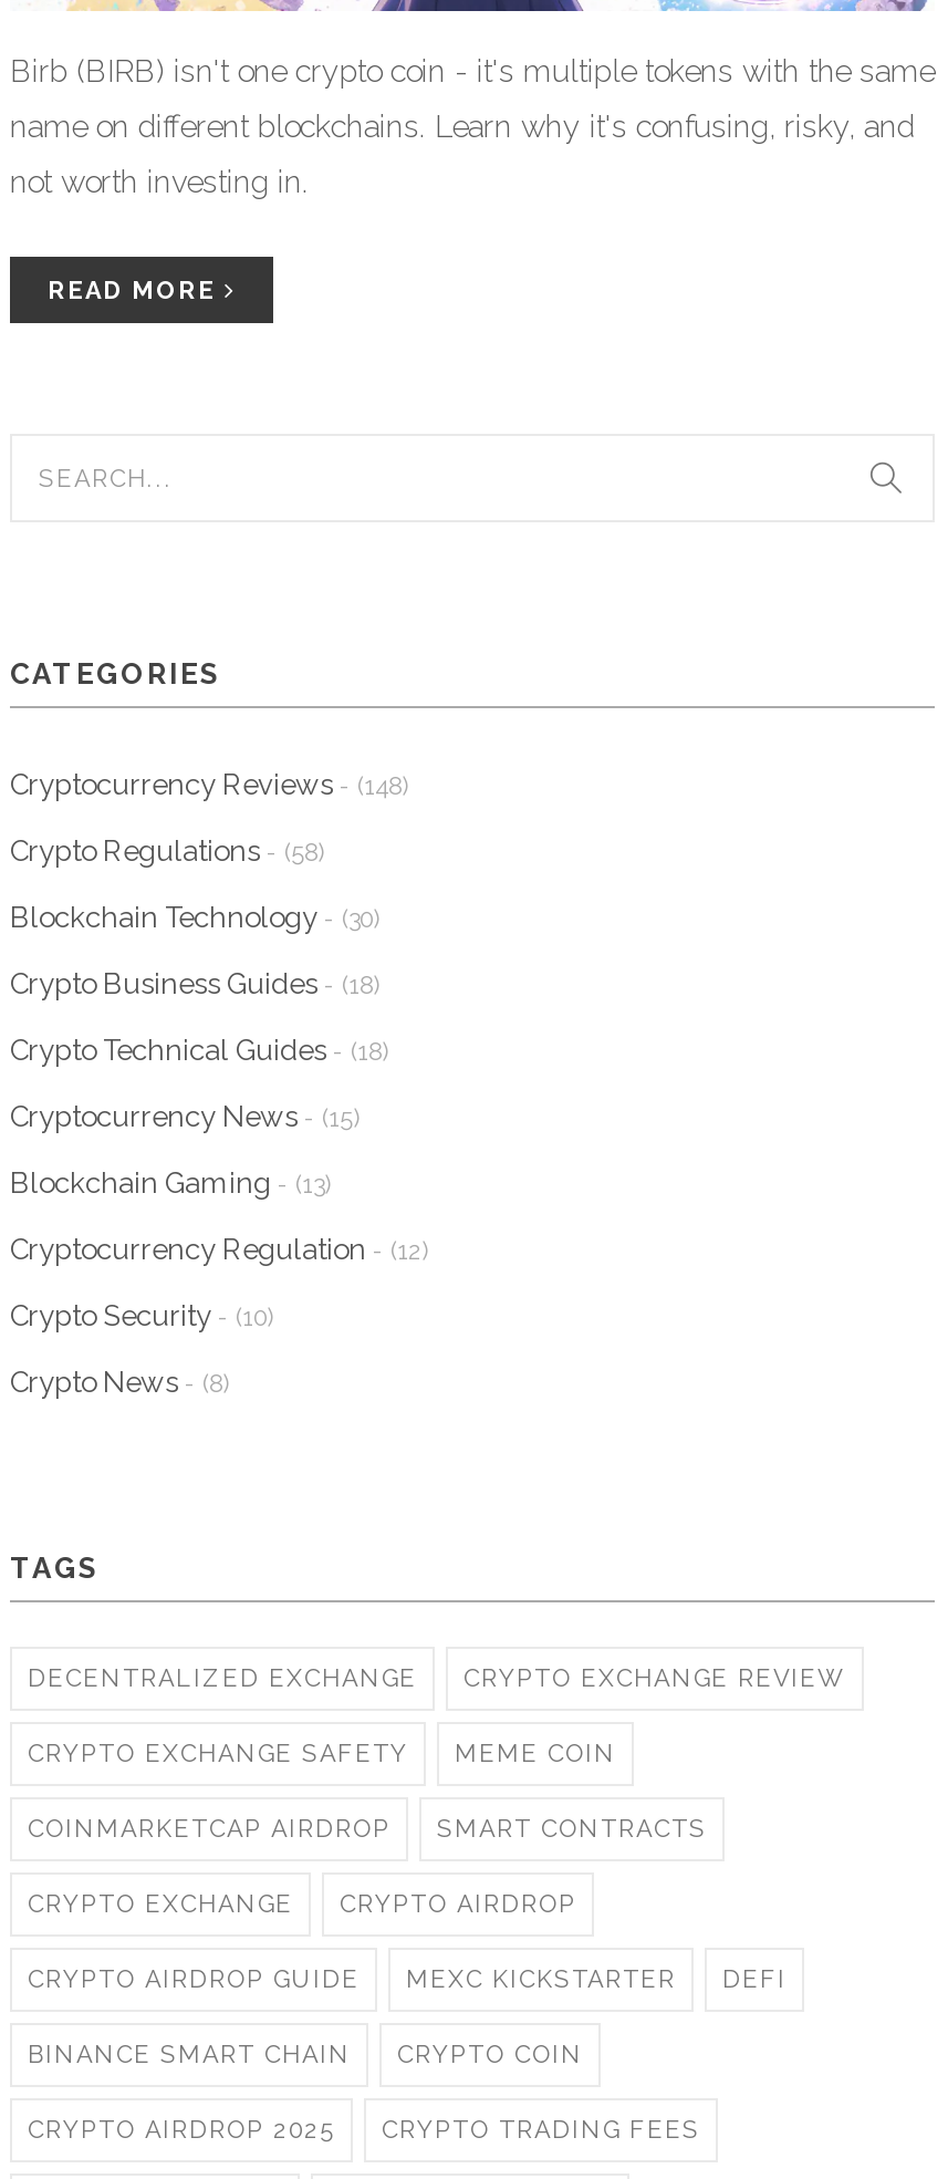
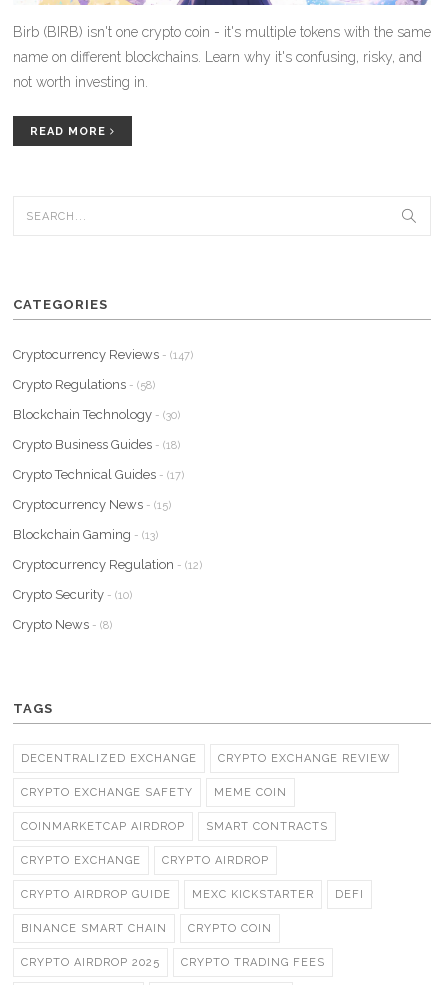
- Cryptocurrency Reviews - (148)
+ Cryptocurrency Reviews - (147)

- Crypto Technical Guides - (18)
+ Crypto Technical Guides - (17)
